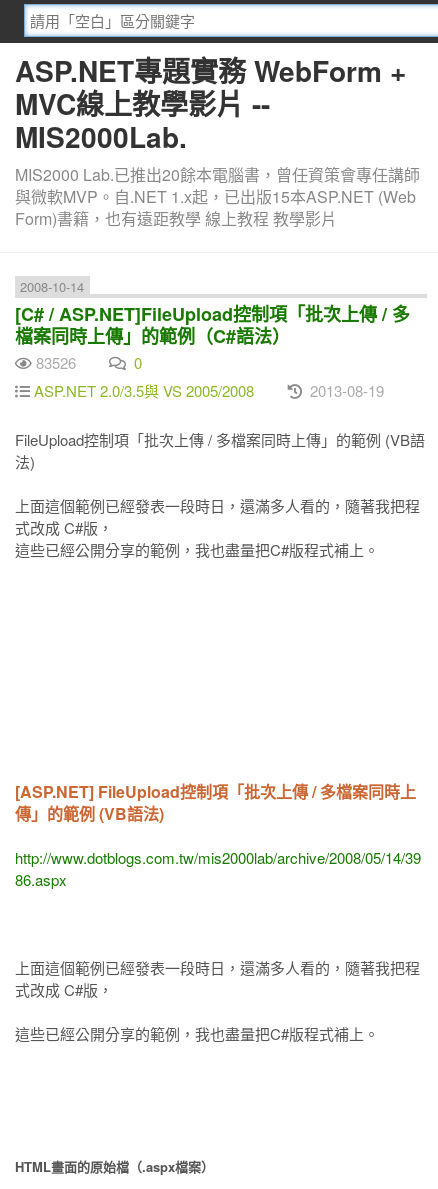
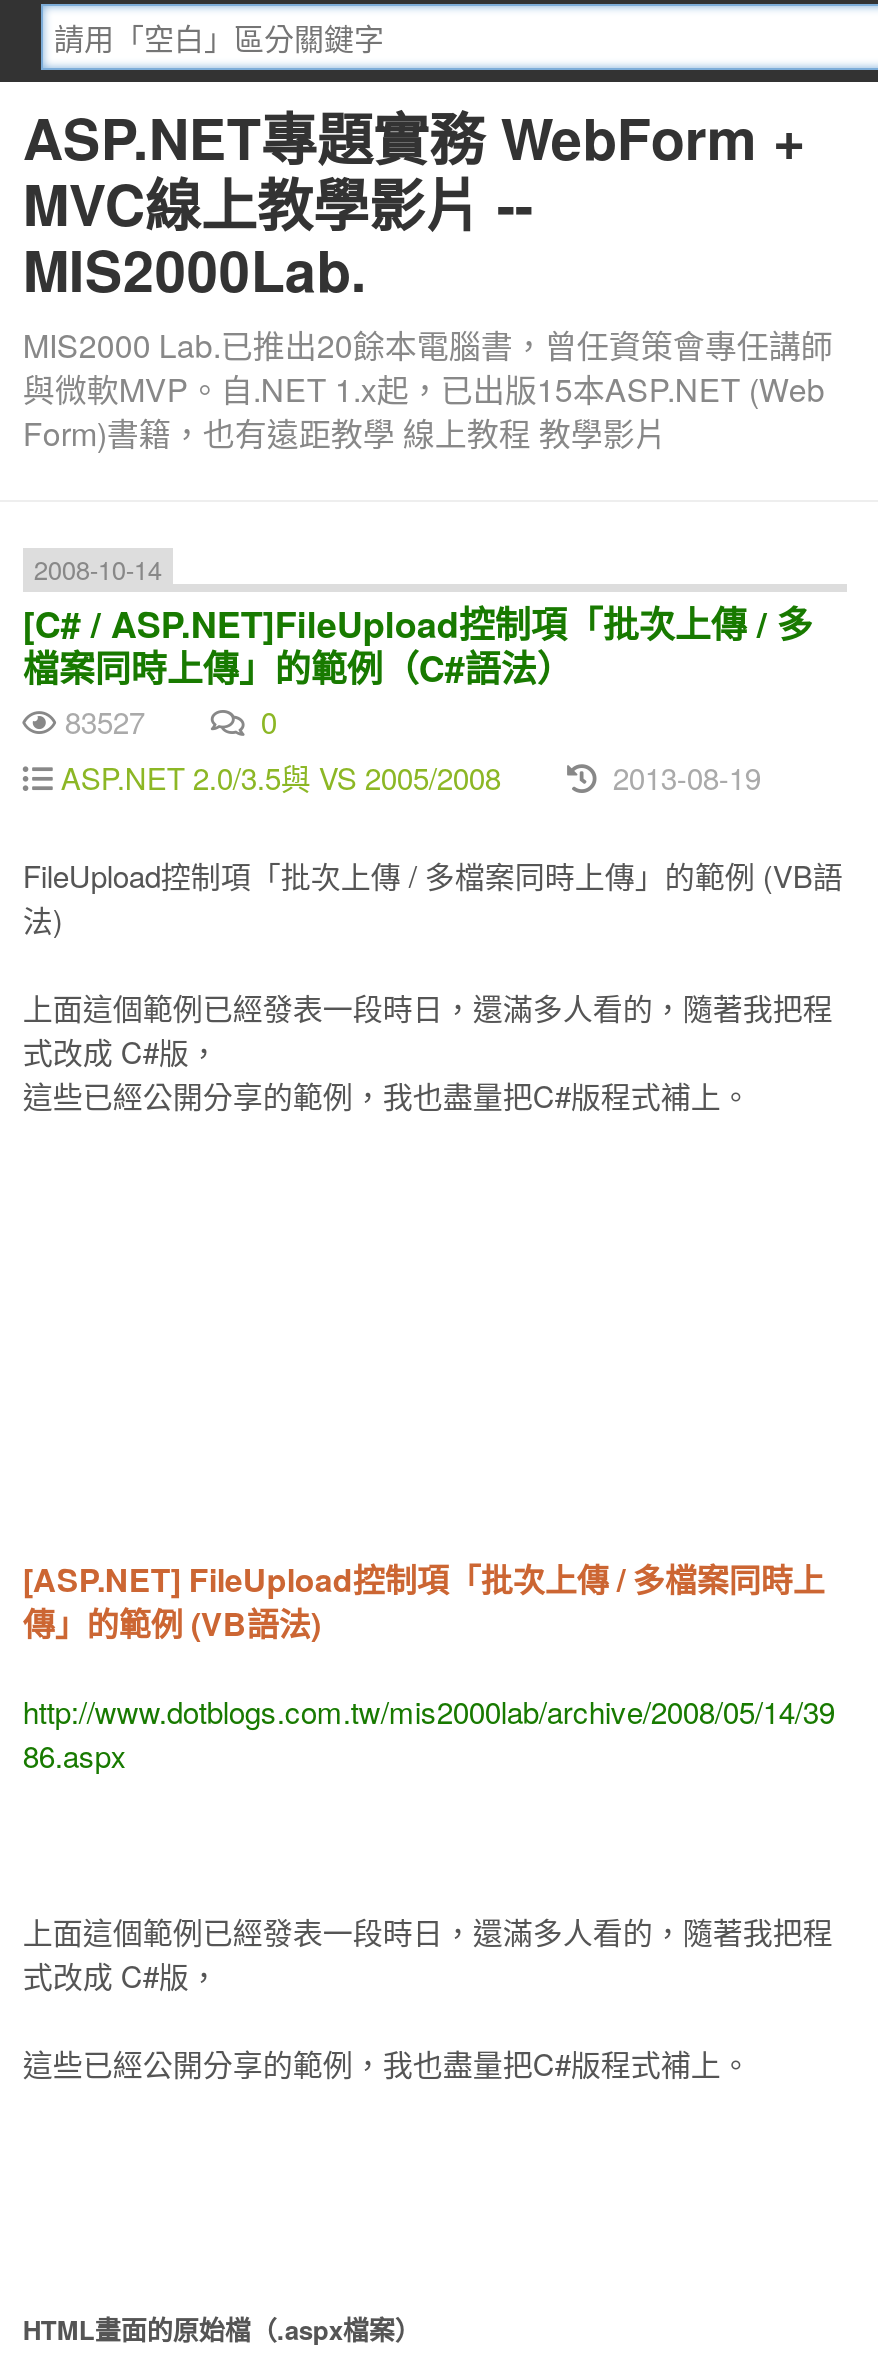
- 83526
+ 83527
